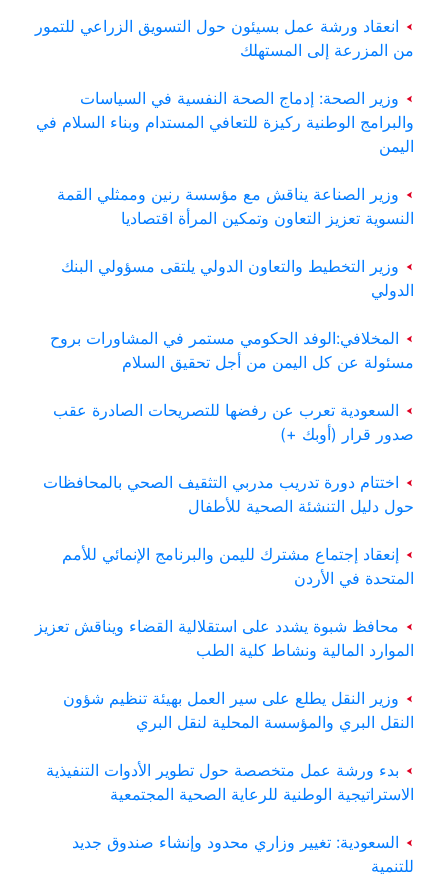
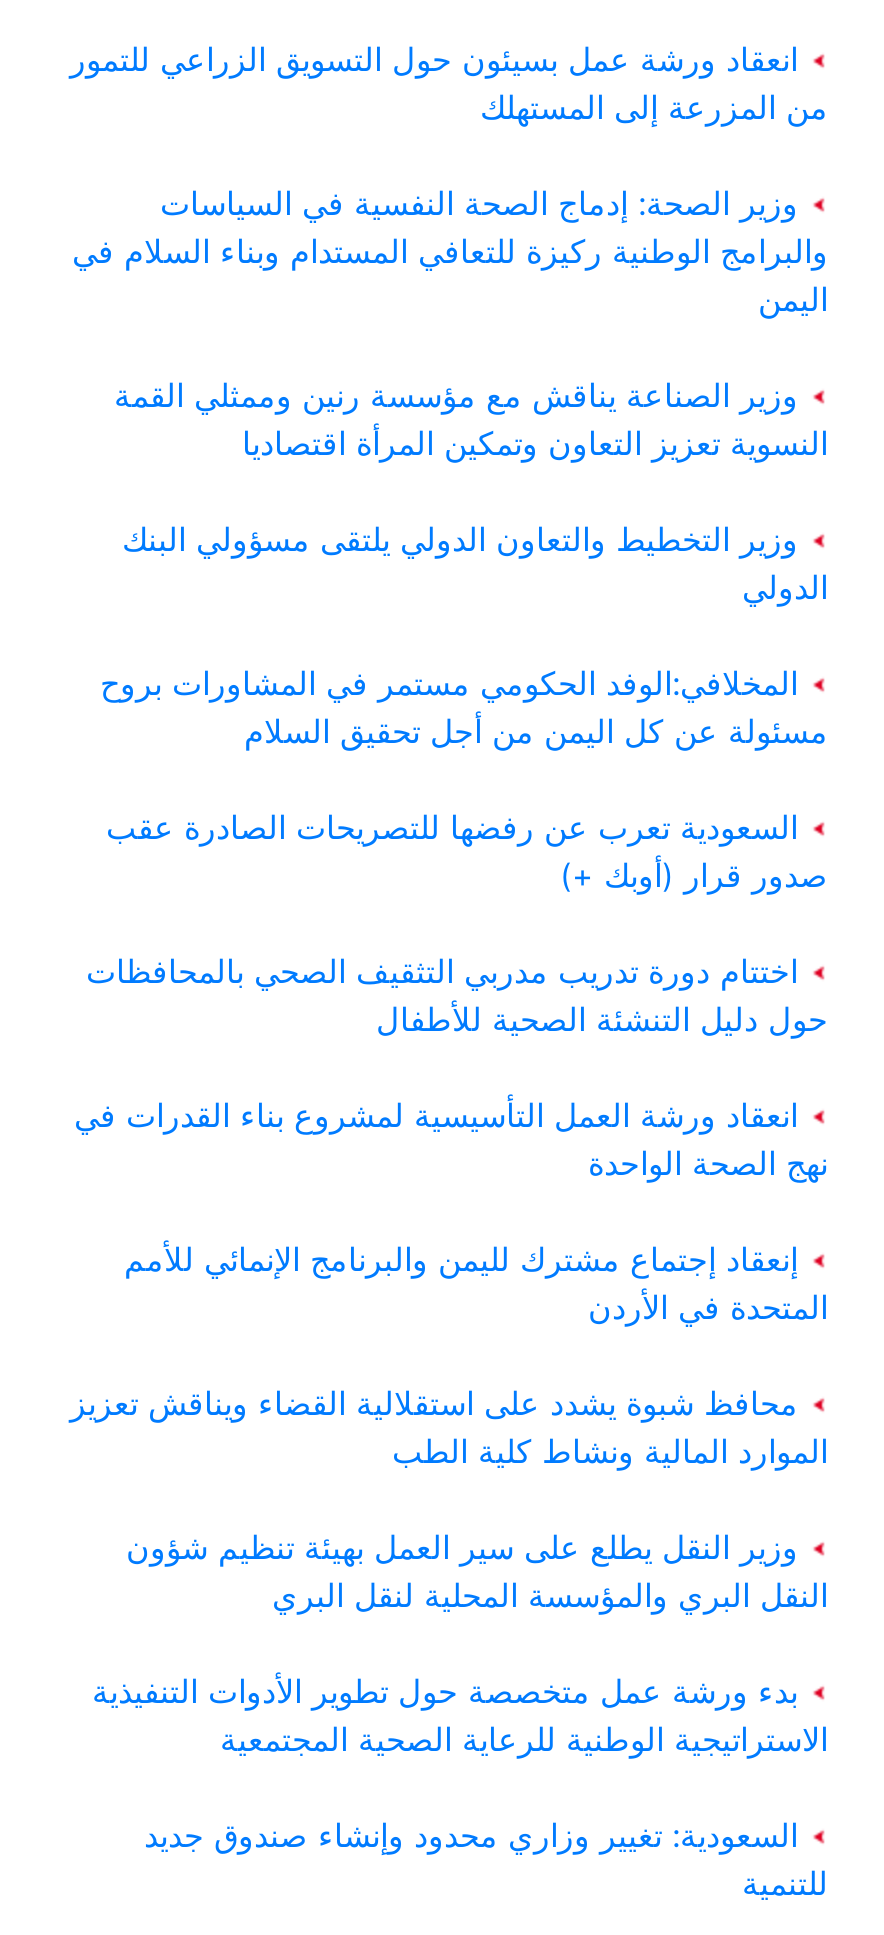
+ انعقاد ورشة العمل التأسيسية لمشروع بناء القدرات في
+ نهج الصحة الواحدة
